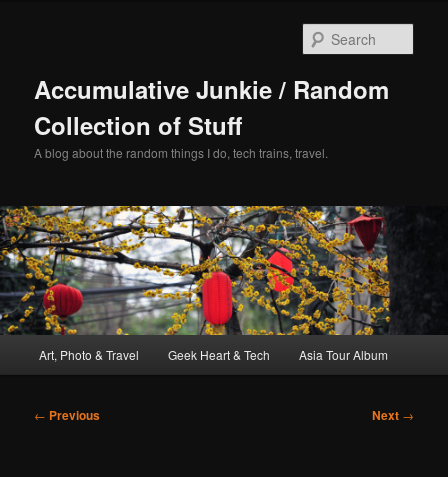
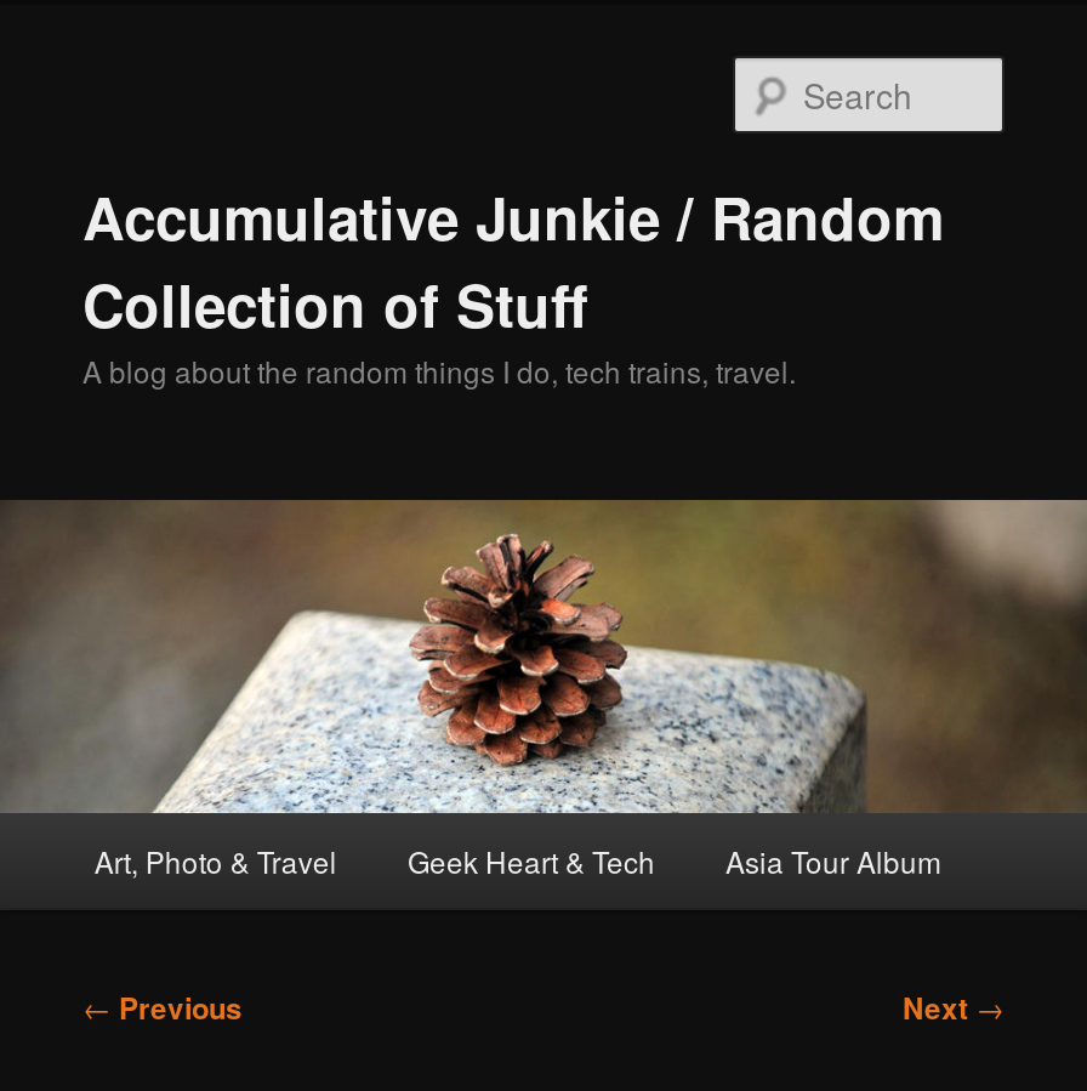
- [image]
+ [image]
